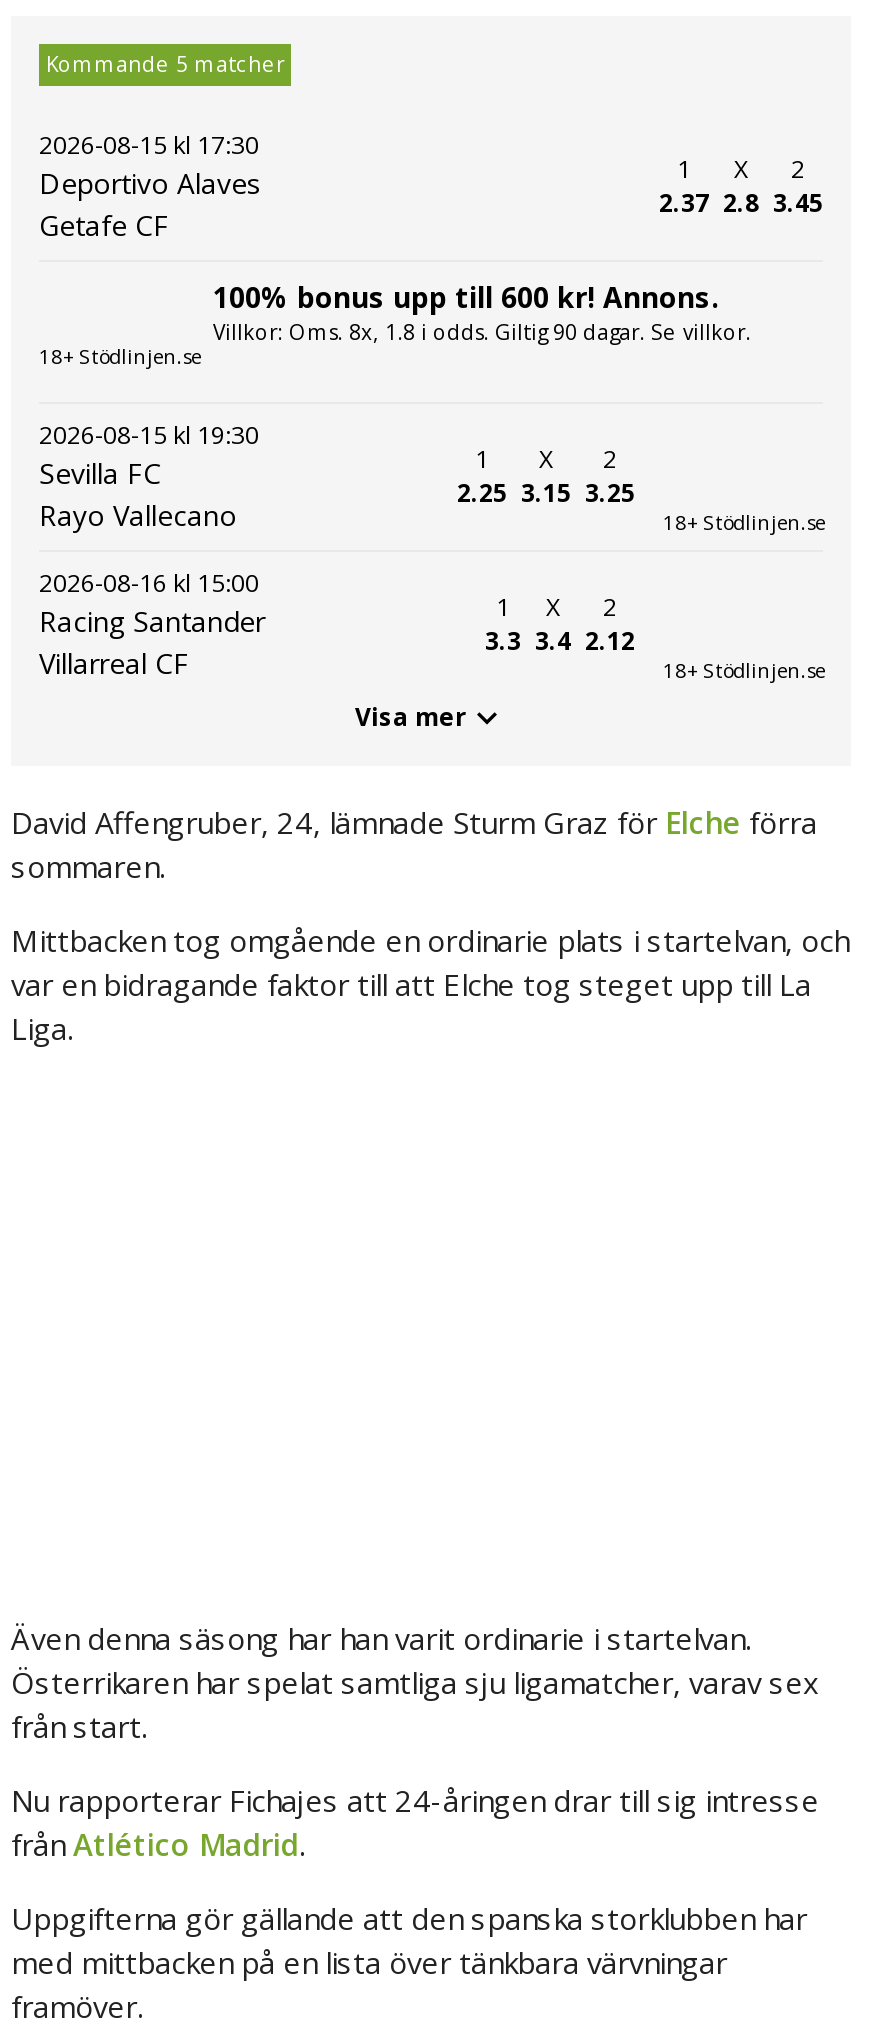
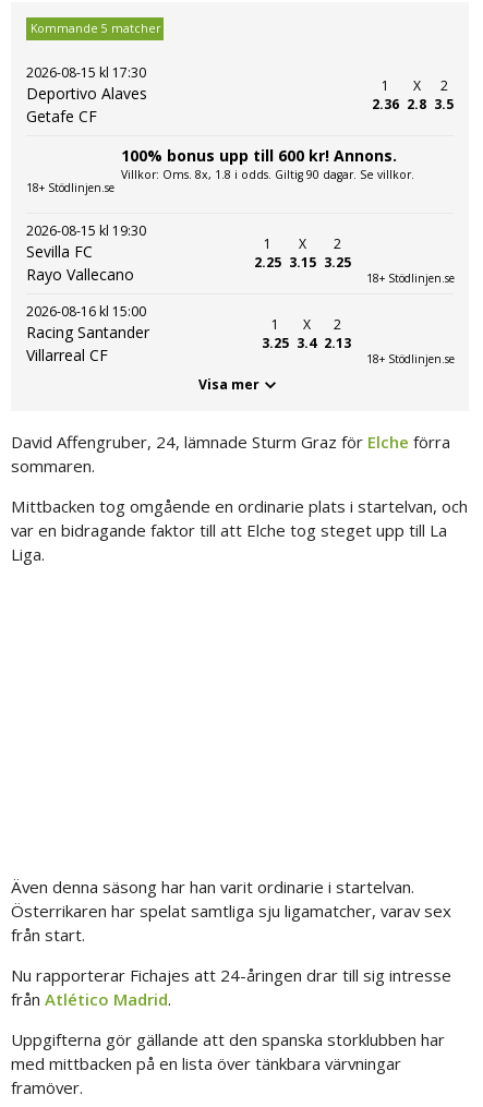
- 2.37
+ 2.36

- 3.45
+ 3.5

- 3.3
+ 3.25

- 2.12
+ 2.13
